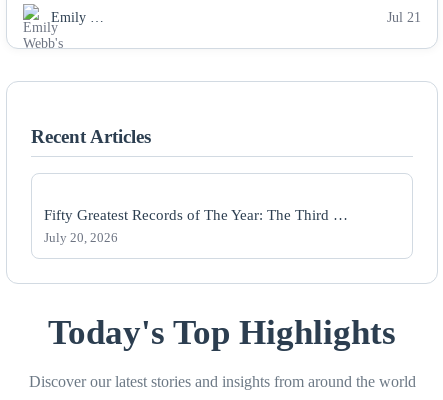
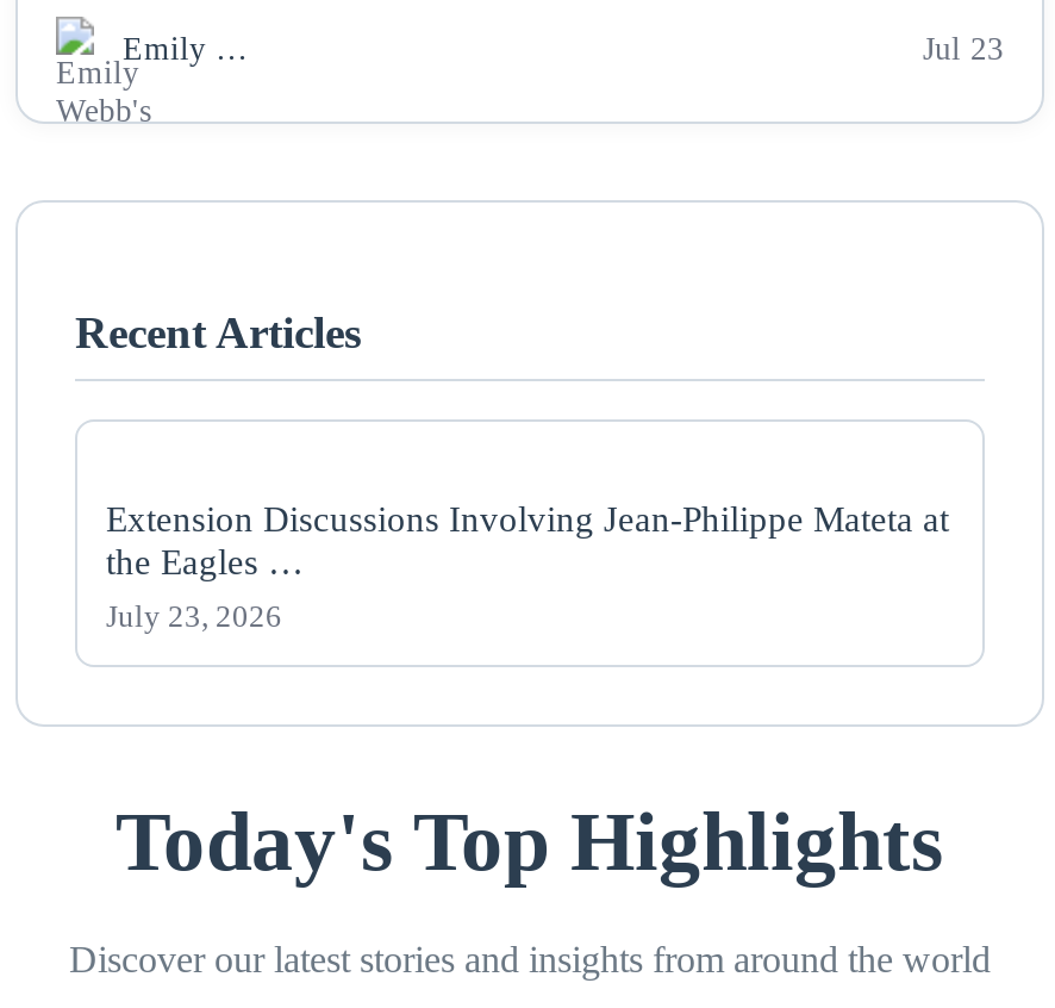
- Jul 21
+ Jul 23

- Fifty Greatest Records of The Year: The Third …
+ Extension Discussions Involving Jean-Philippe Mateta at
+ the Eagles …

- July 20, 2026
+ July 23, 2026
